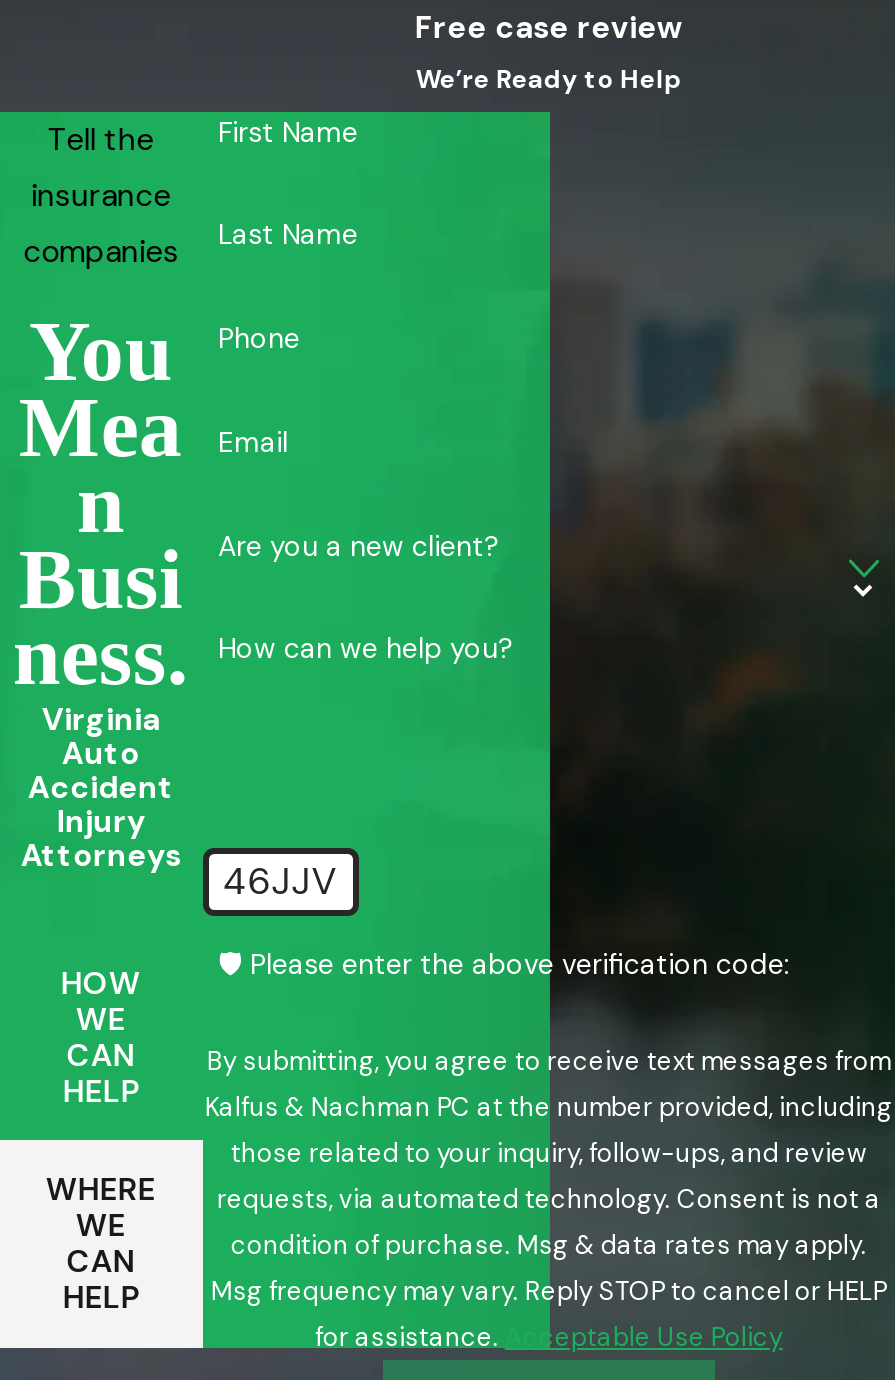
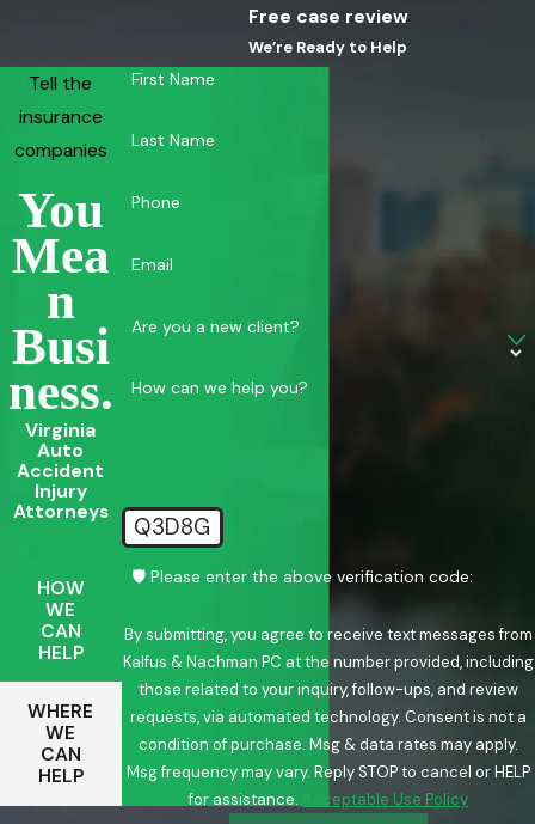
- 46JJV
+ Q3D8G
